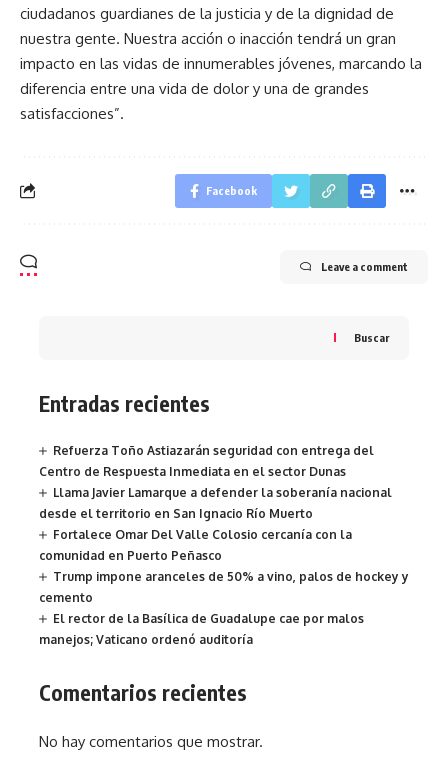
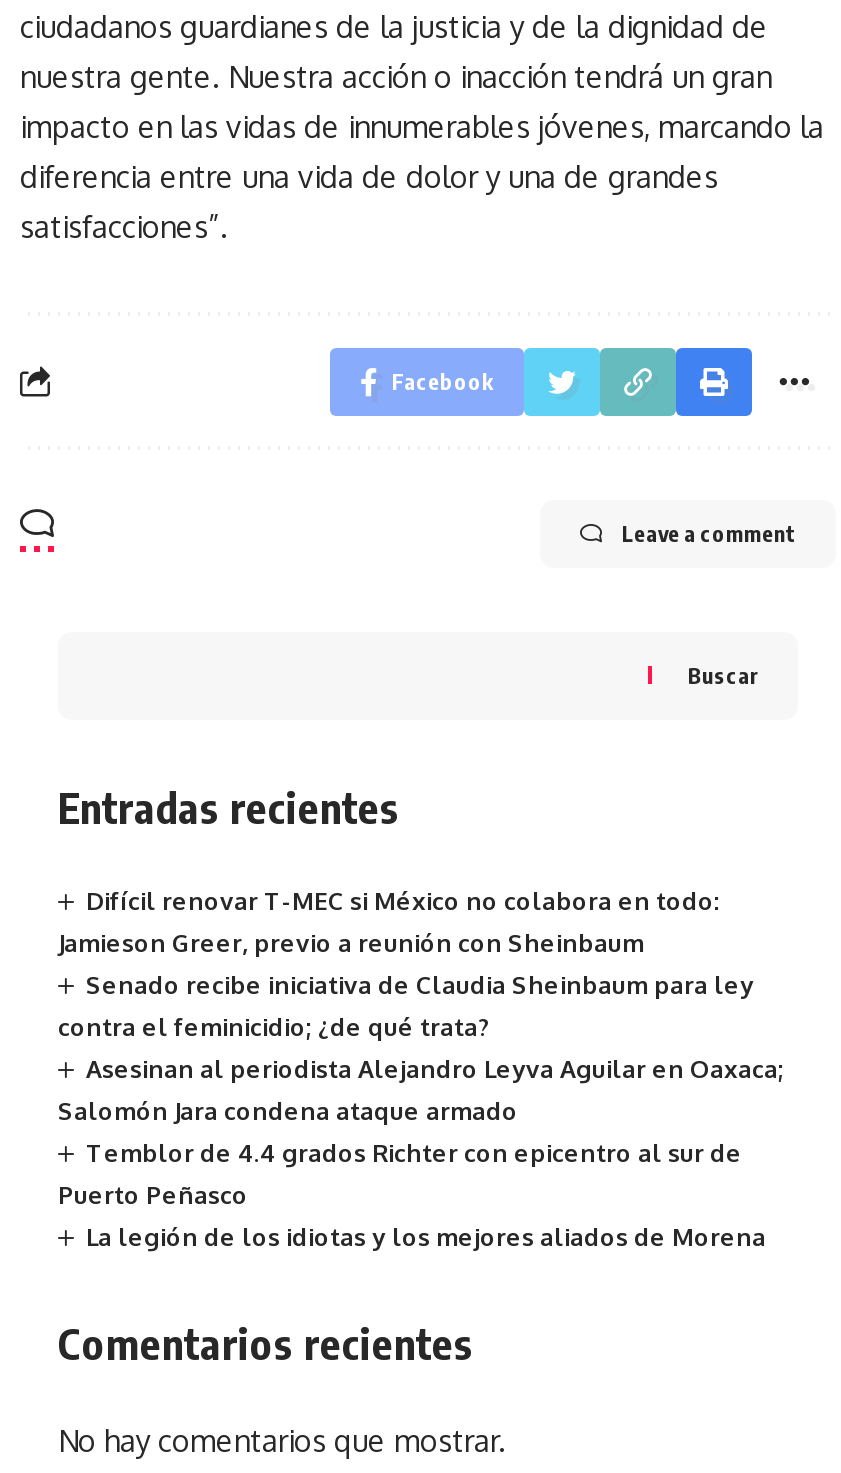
- Refuerza Toño Astiazarán seguridad con entrega del
- Centro de Respuesta Inmediata en el sector Dunas
- Llama Javier Lamarque a defender la soberanía nacional
- desde el territorio en San Ignacio Río Muerto
- Fortalece Omar Del Valle Colosio cercanía con la
- comunidad en Puerto Peñasco
- Trump impone aranceles de 50% a vino, palos de hockey y
- cemento
- El rector de la Basílica de Guadalupe cae por malos
- manejos; Vaticano ordenó auditoría
+ Difícil renovar T-MEC si México no colabora en todo:
+ Jamieson Greer, previo a reunión con Sheinbaum
+ Senado recibe iniciativa de Claudia Sheinbaum para ley
+ contra el feminicidio; ¿de qué trata?
+ Asesinan al periodista Alejandro Leyva Aguilar en Oaxaca;
+ Salomón Jara condena ataque armado
+ Temblor de 4.4 grados Richter con epicentro al sur de
+ Puerto Peñasco
+ La legión de los idiotas y los mejores aliados de Morena
